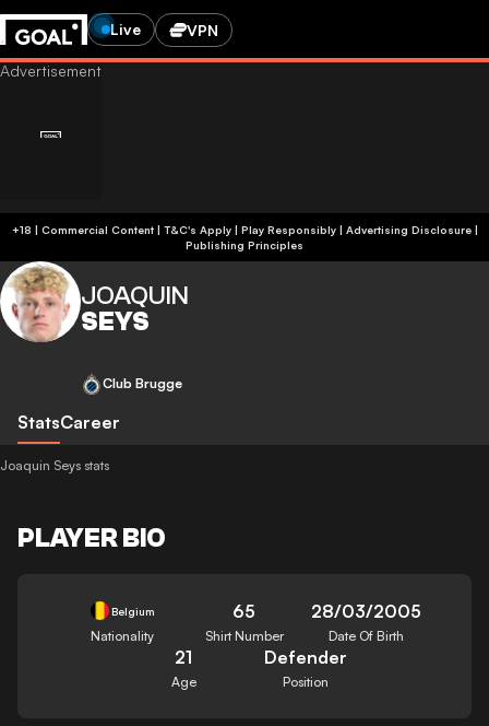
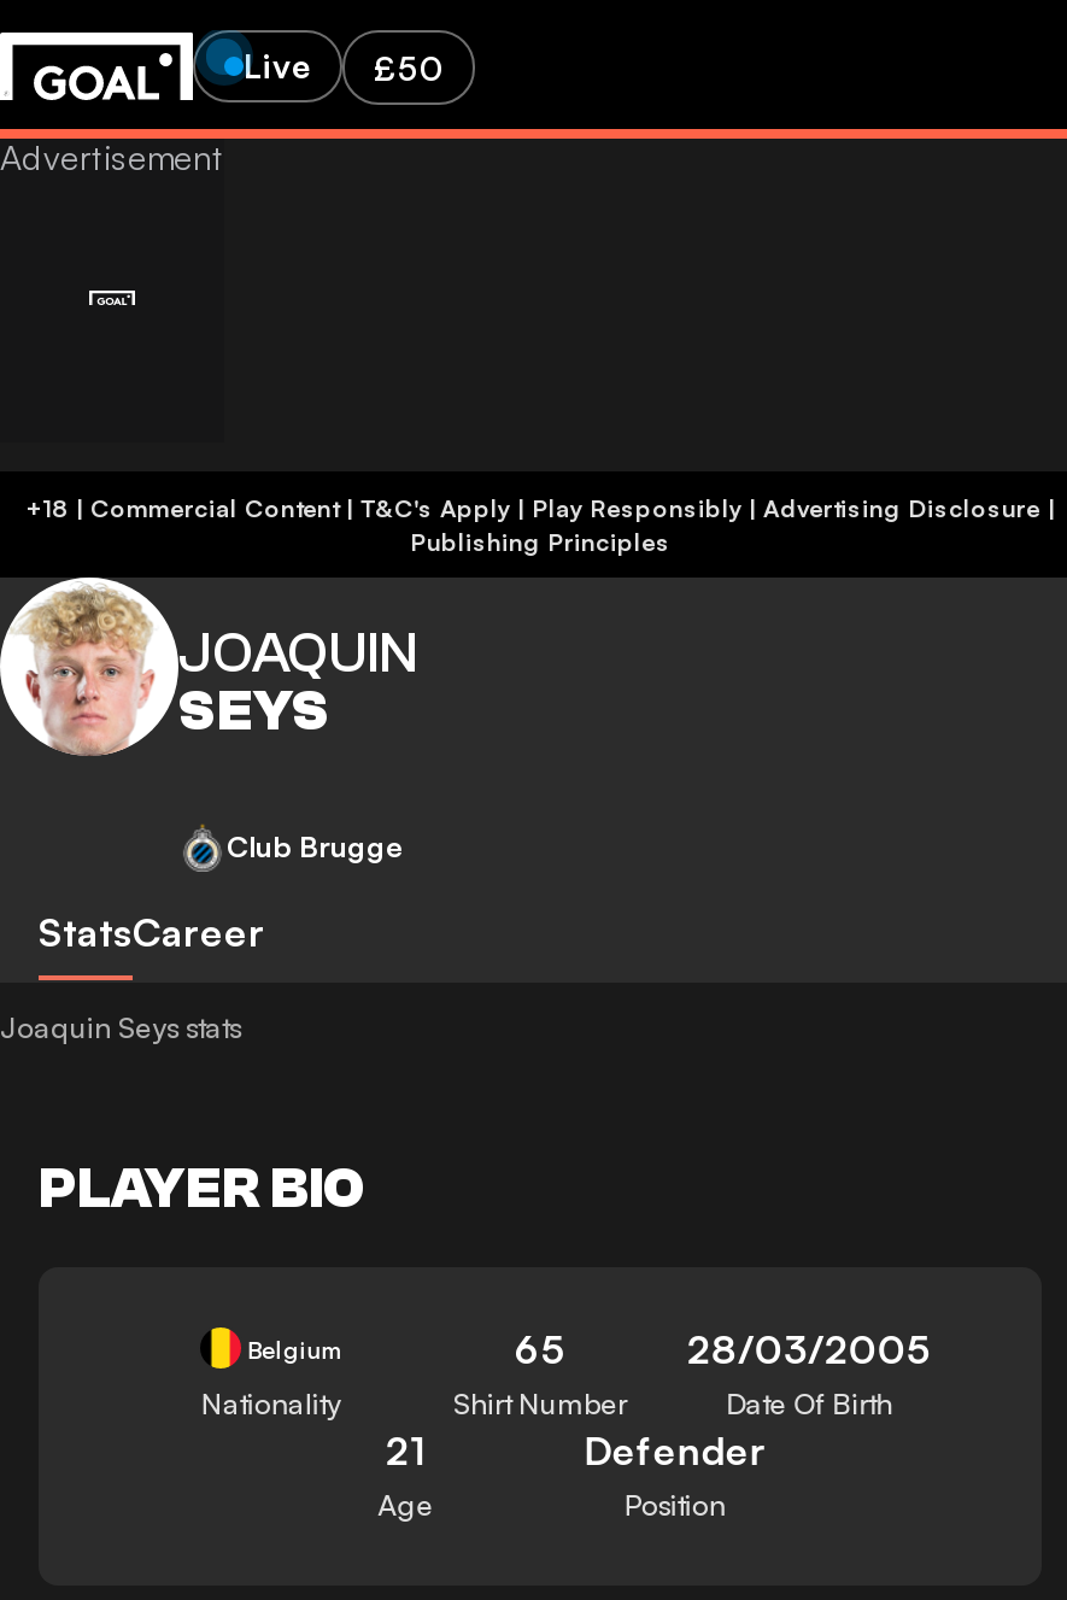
- VPN
+ £50
